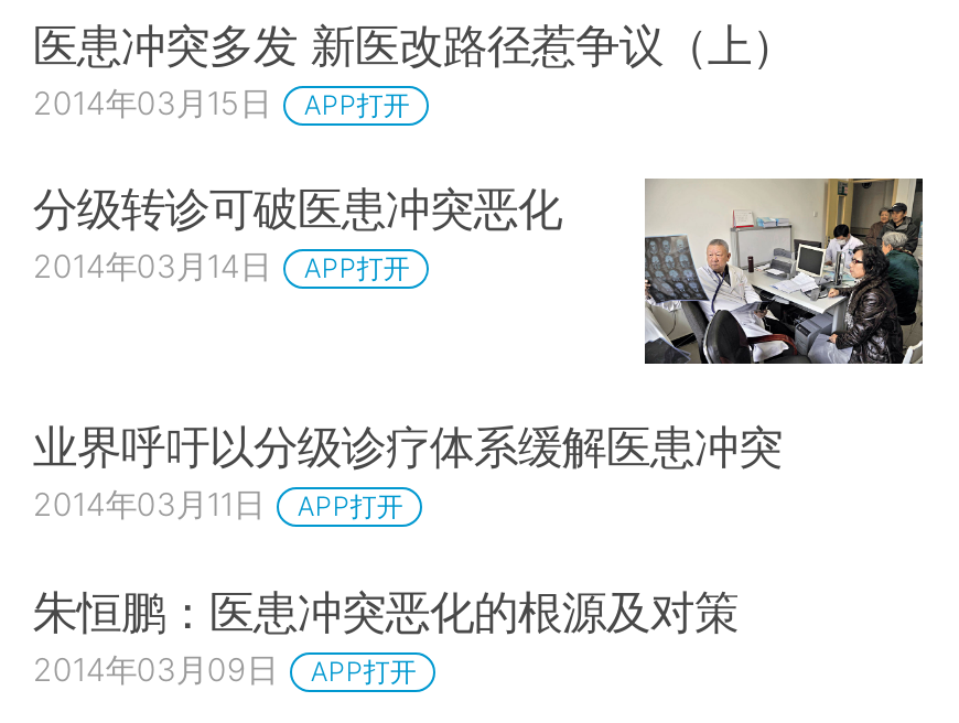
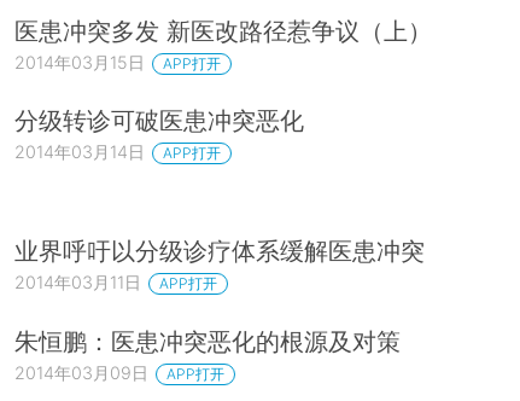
- [image]
